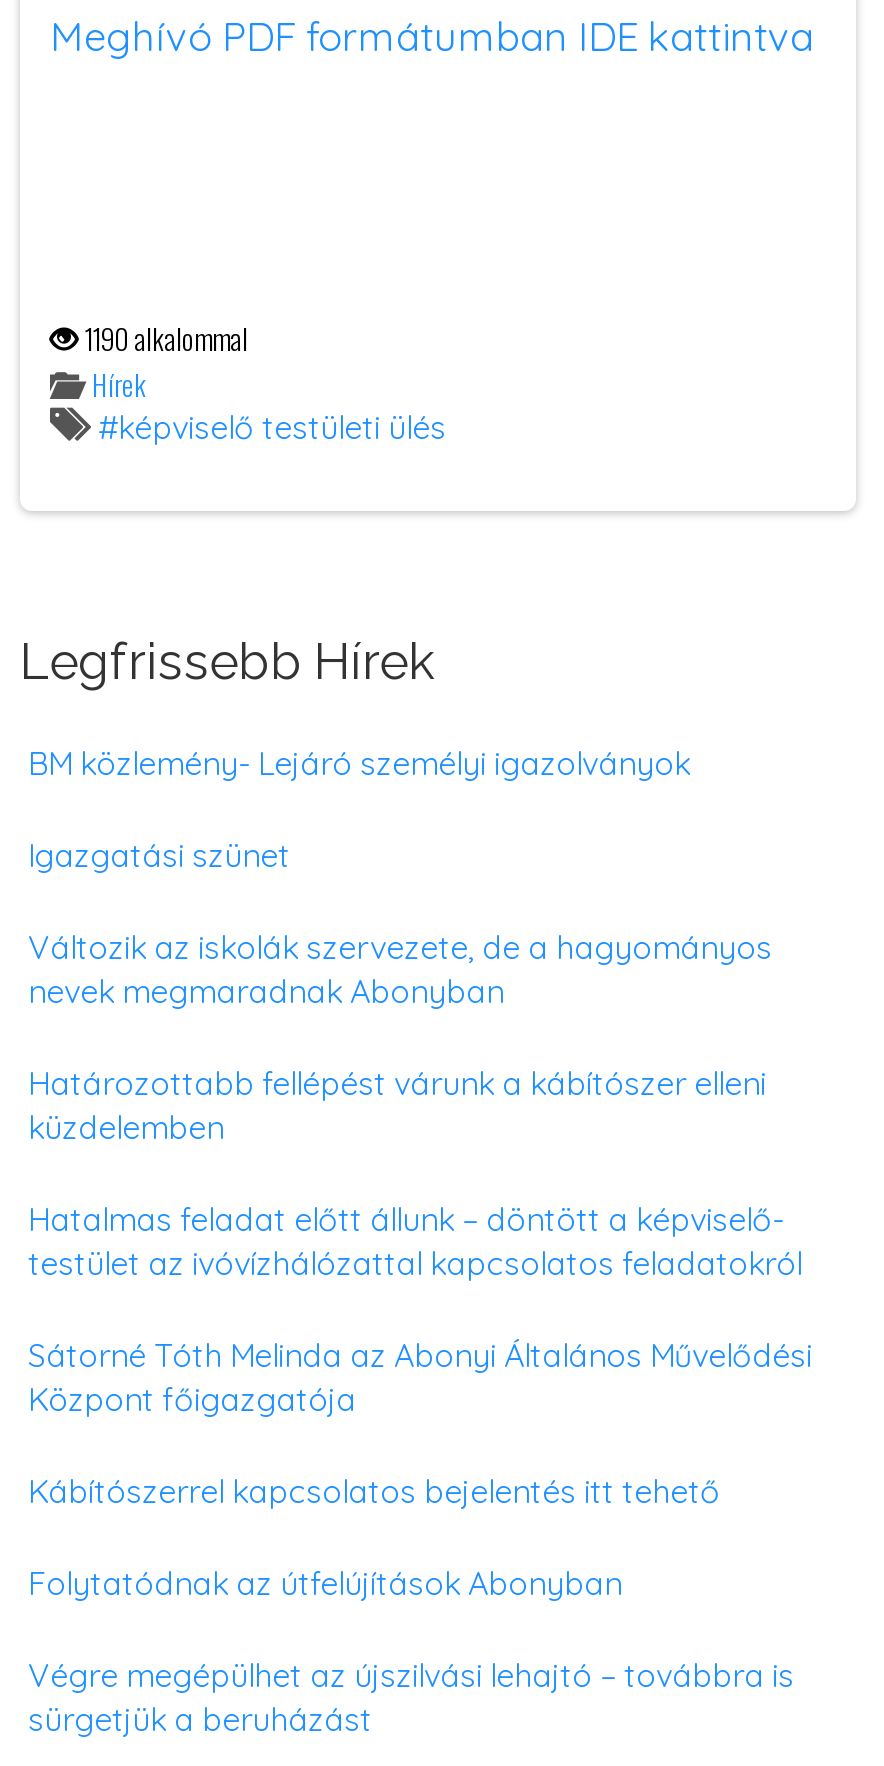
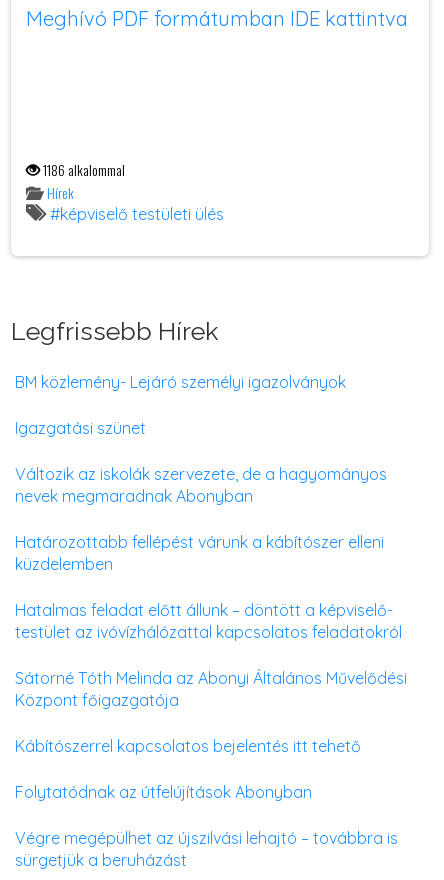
- 1190 alkalommal
+ 1186 alkalommal
